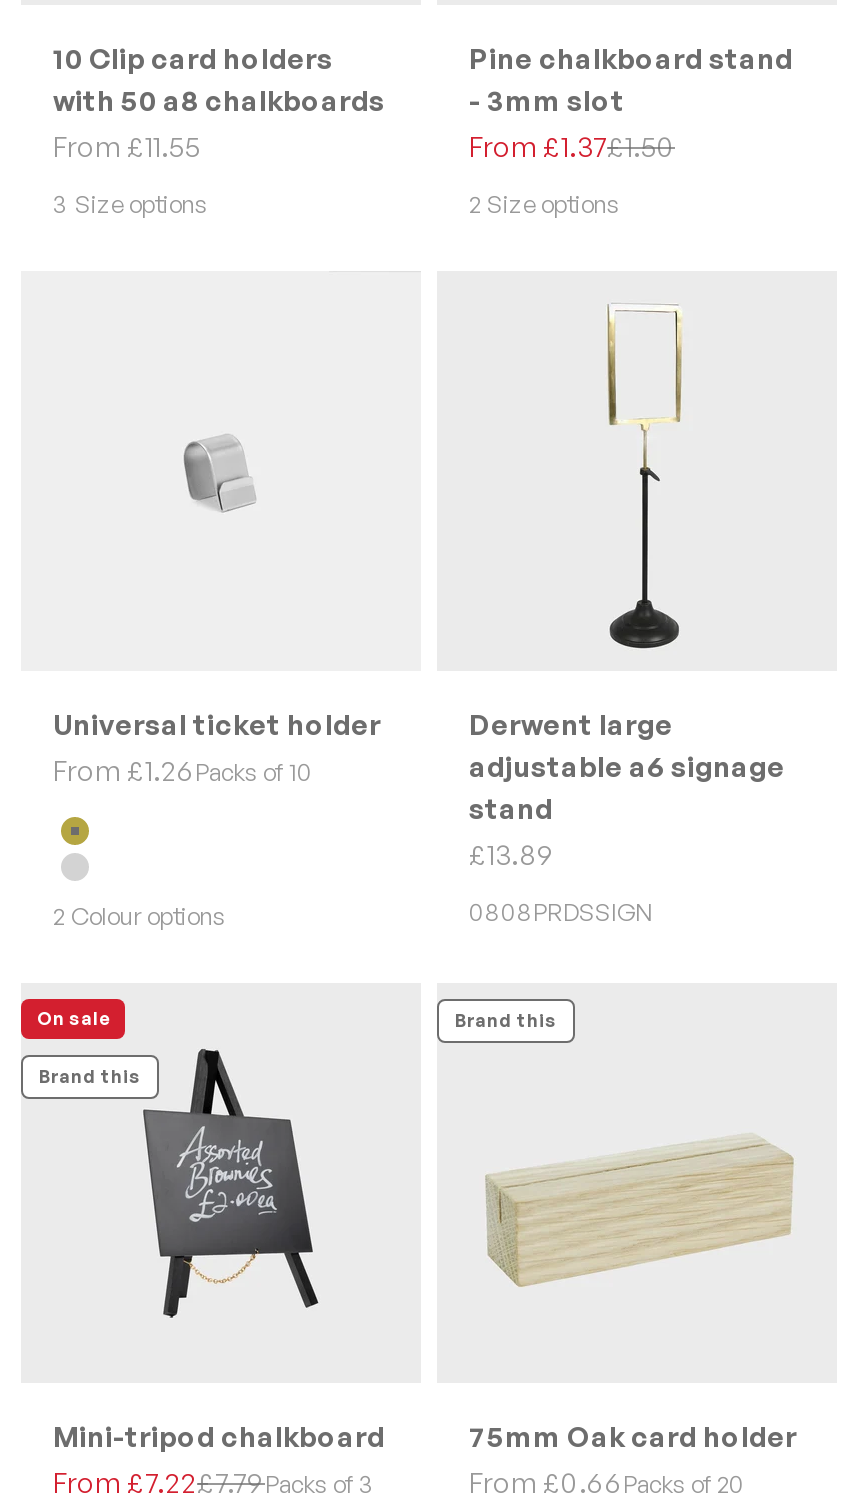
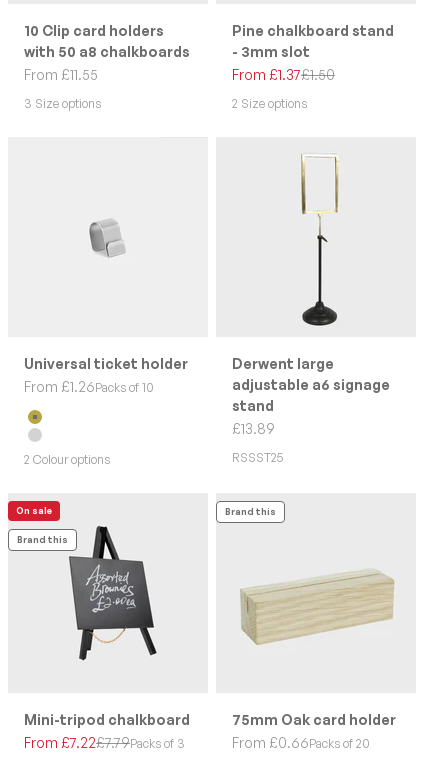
- 0808PRDSSIGN
+ RSSST25
